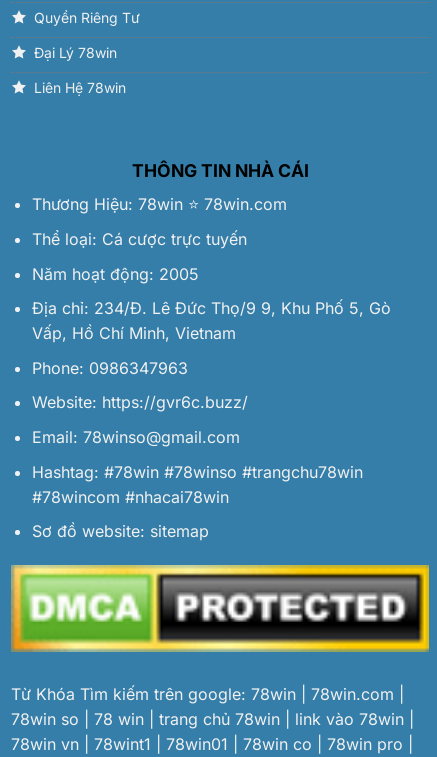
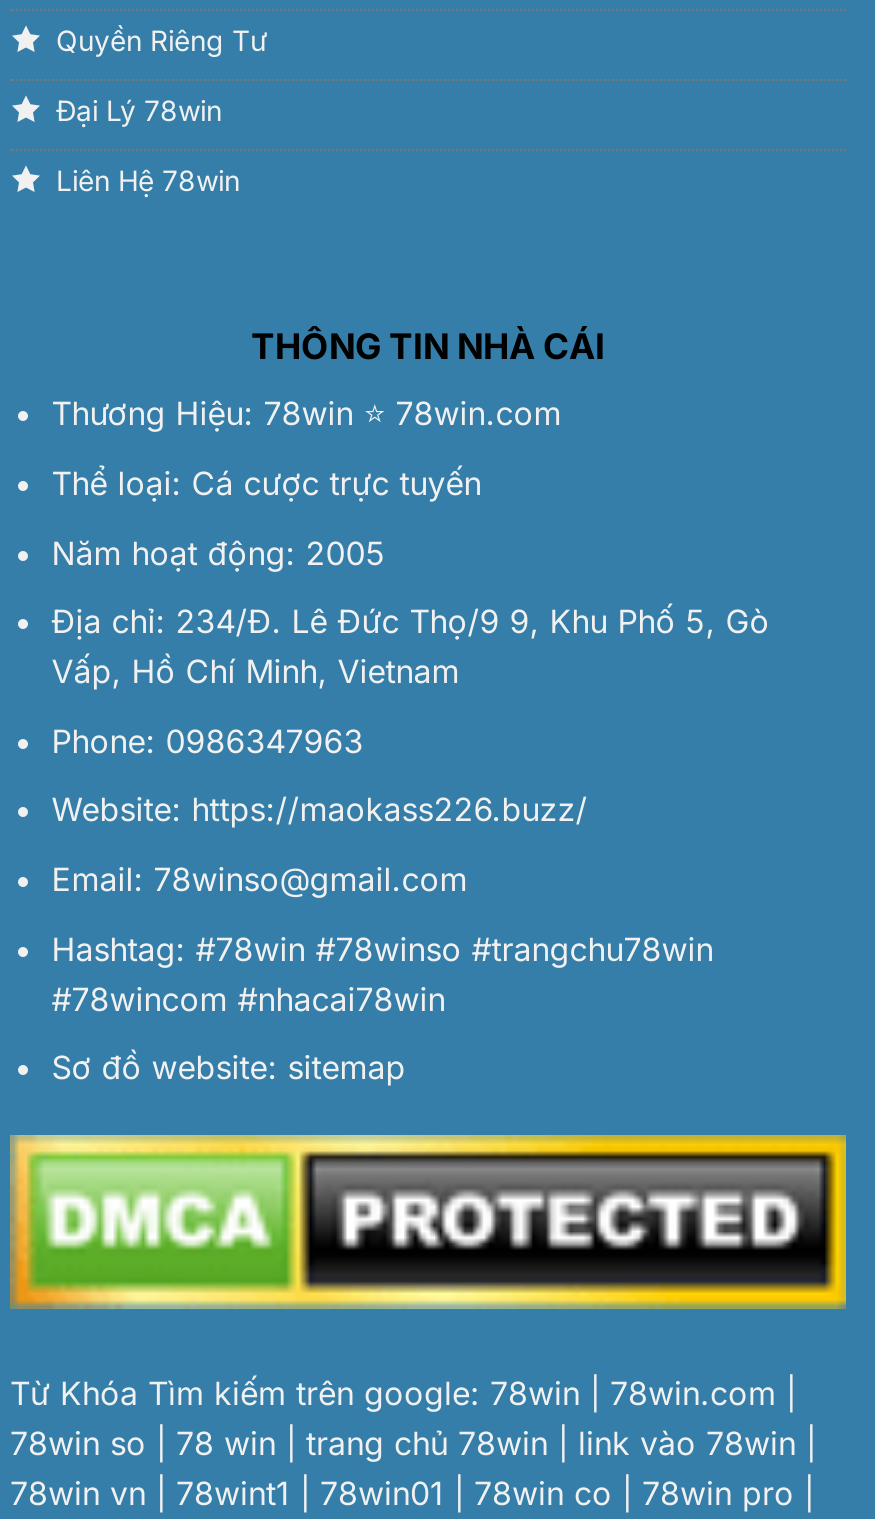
- Website: https://gvr6c.buzz/
+ Website: https://maokass226.buzz/
